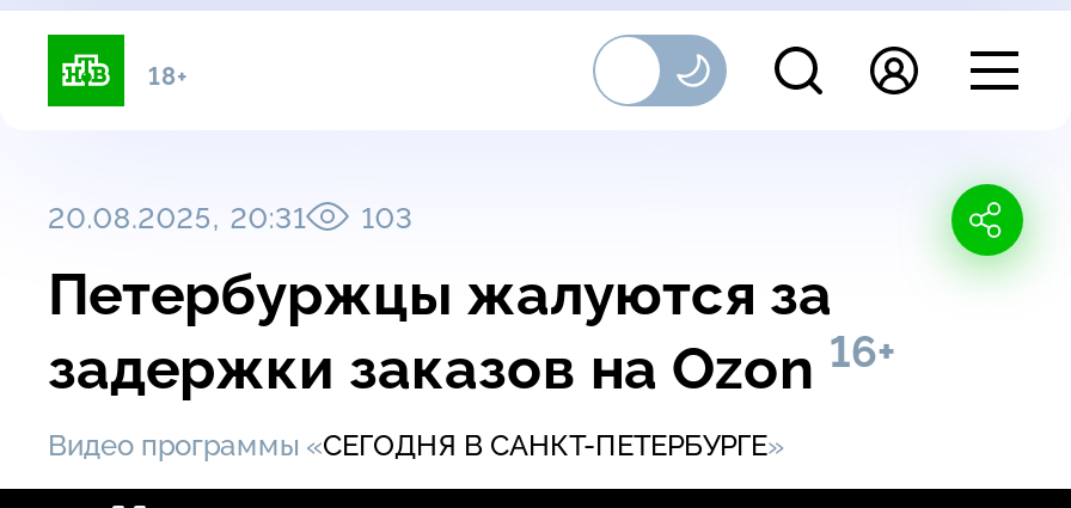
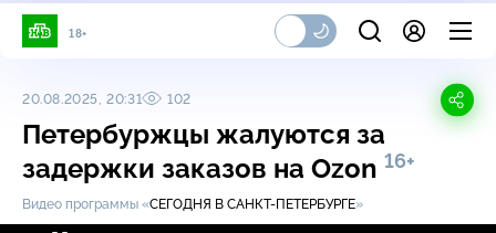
- 20.08.2025, 20:31 103
+ 20.08.2025, 20:31 102
